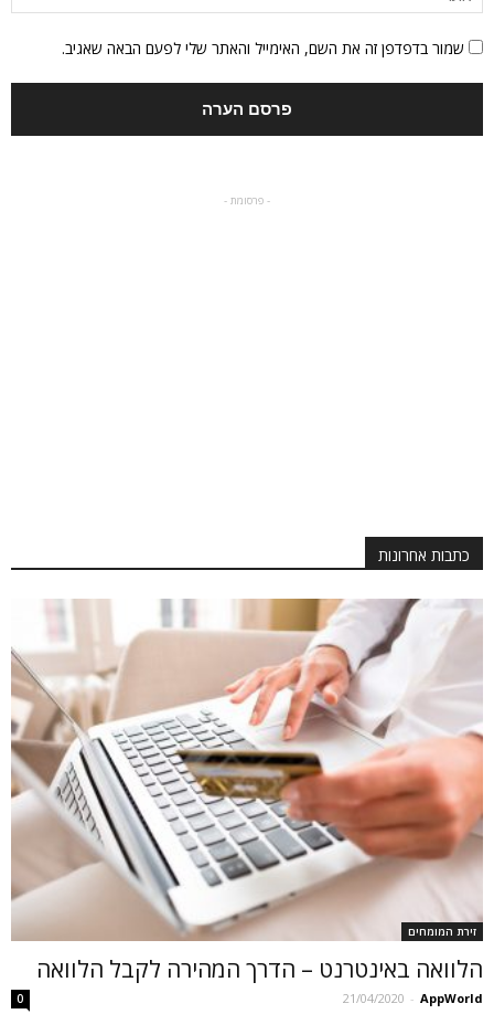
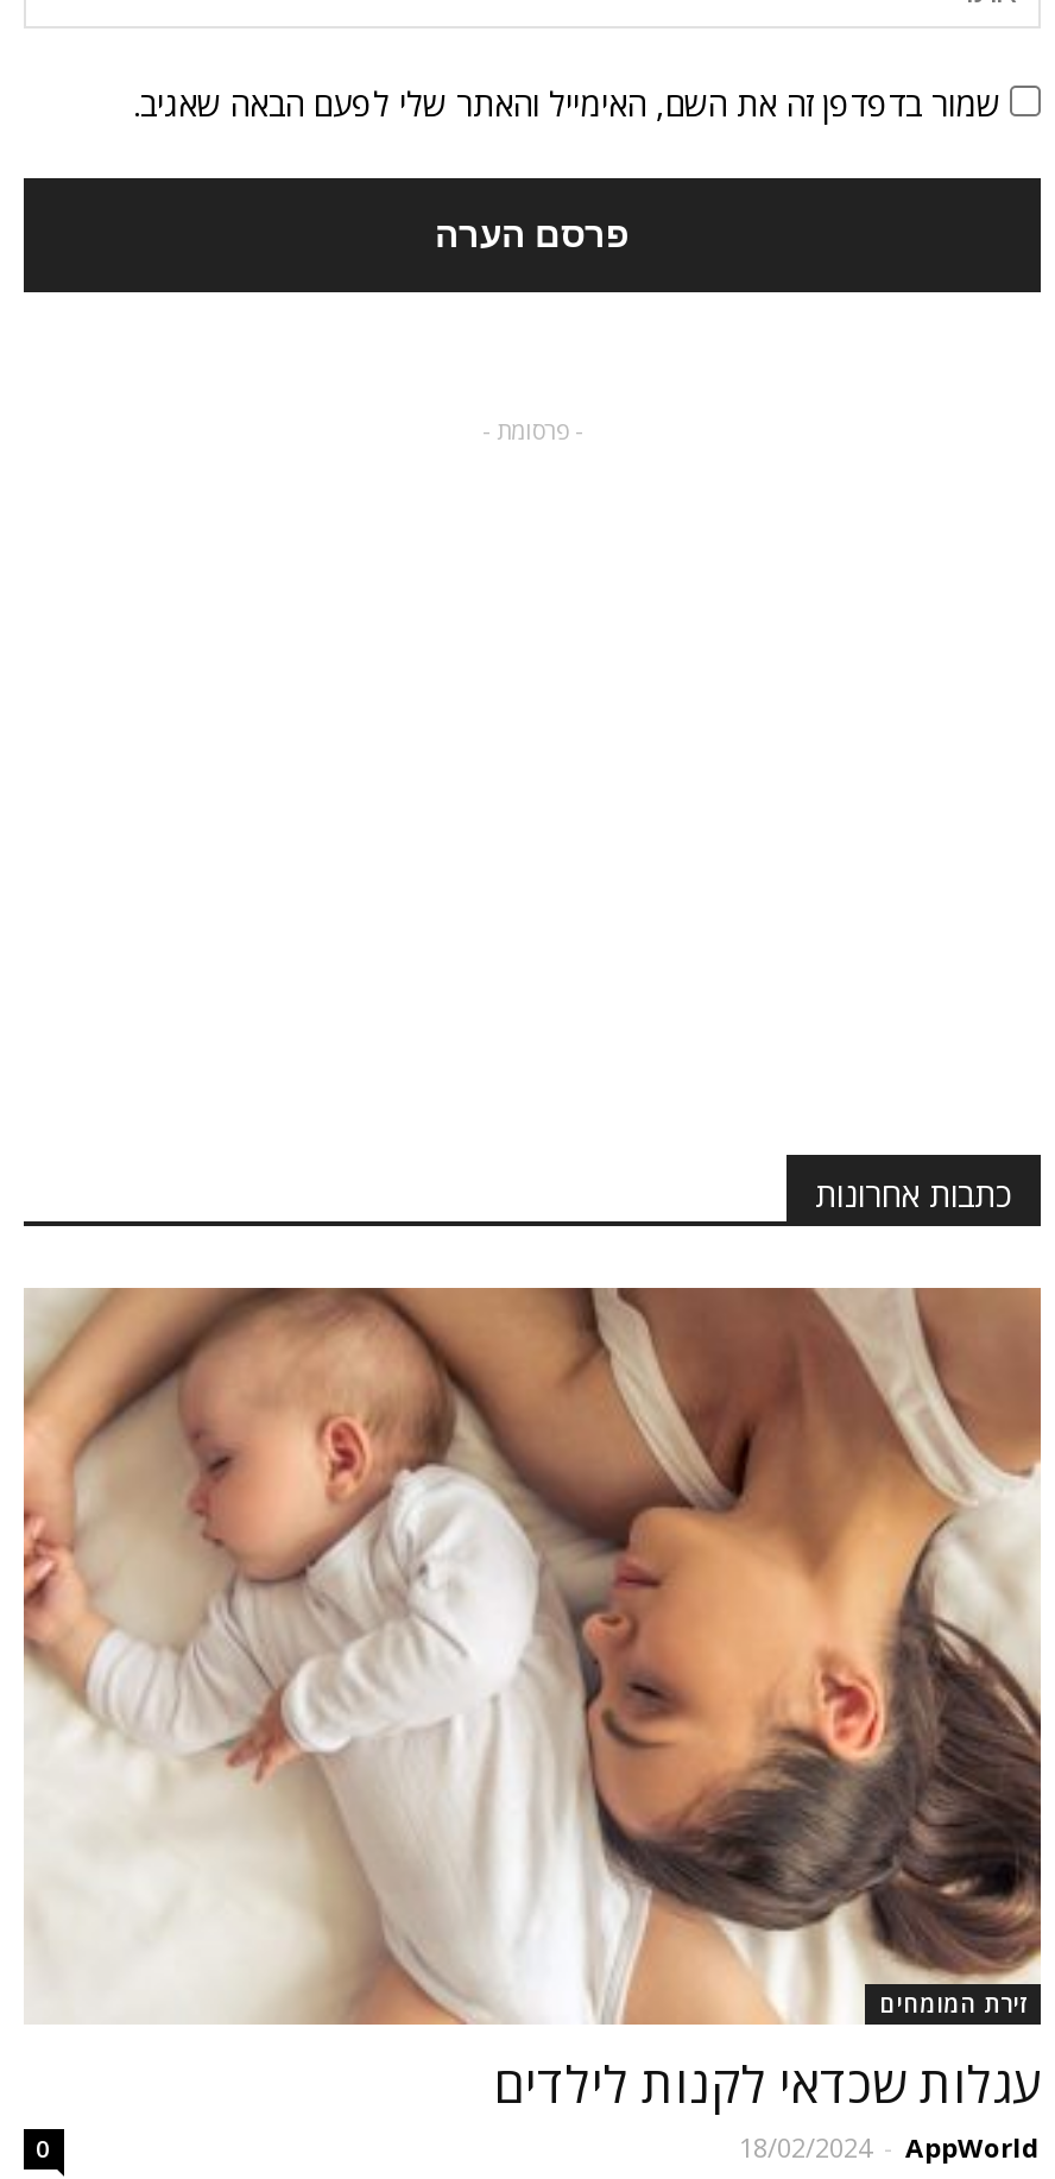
- [image]
- הלוואה באינטרנט – הדרך המהירה לקבל הלוואה
+ [image]
+ עגלות שכדאי לקנות לילדים

- 21/04/2020
+ 18/02/2024
